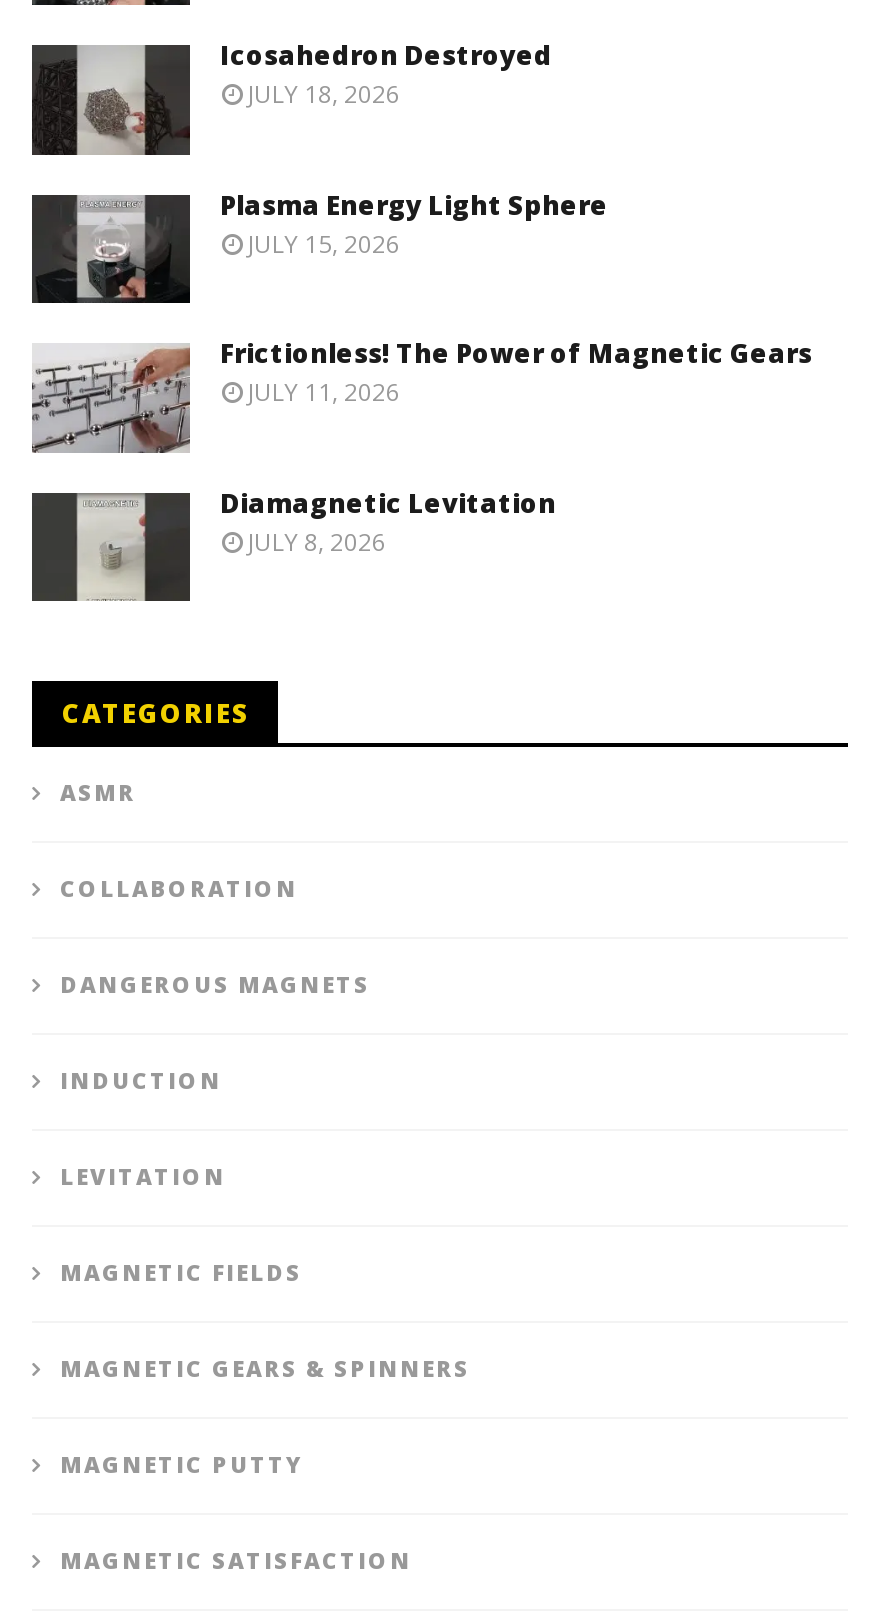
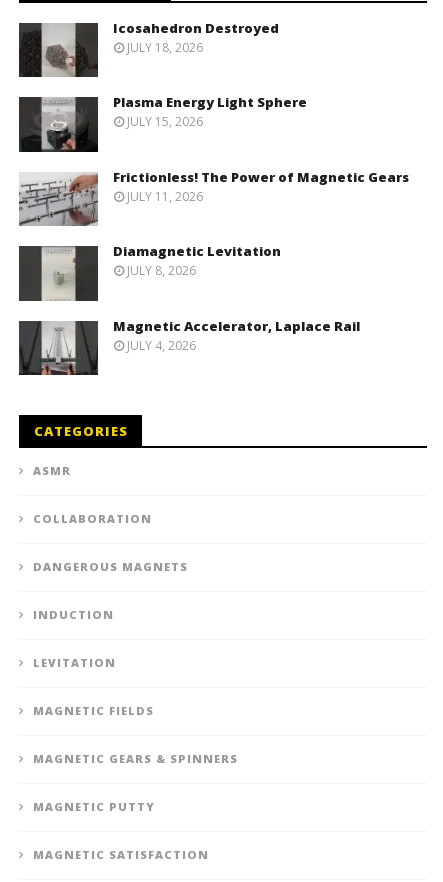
+ [image]
+ Magnetic Accelerator, Laplace Rail
+ JULY 4, 2026
